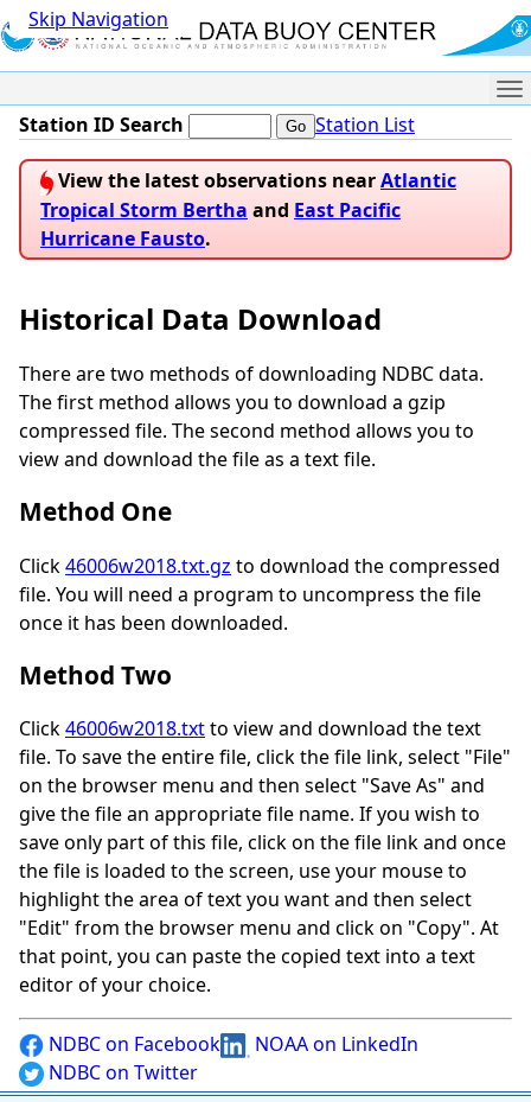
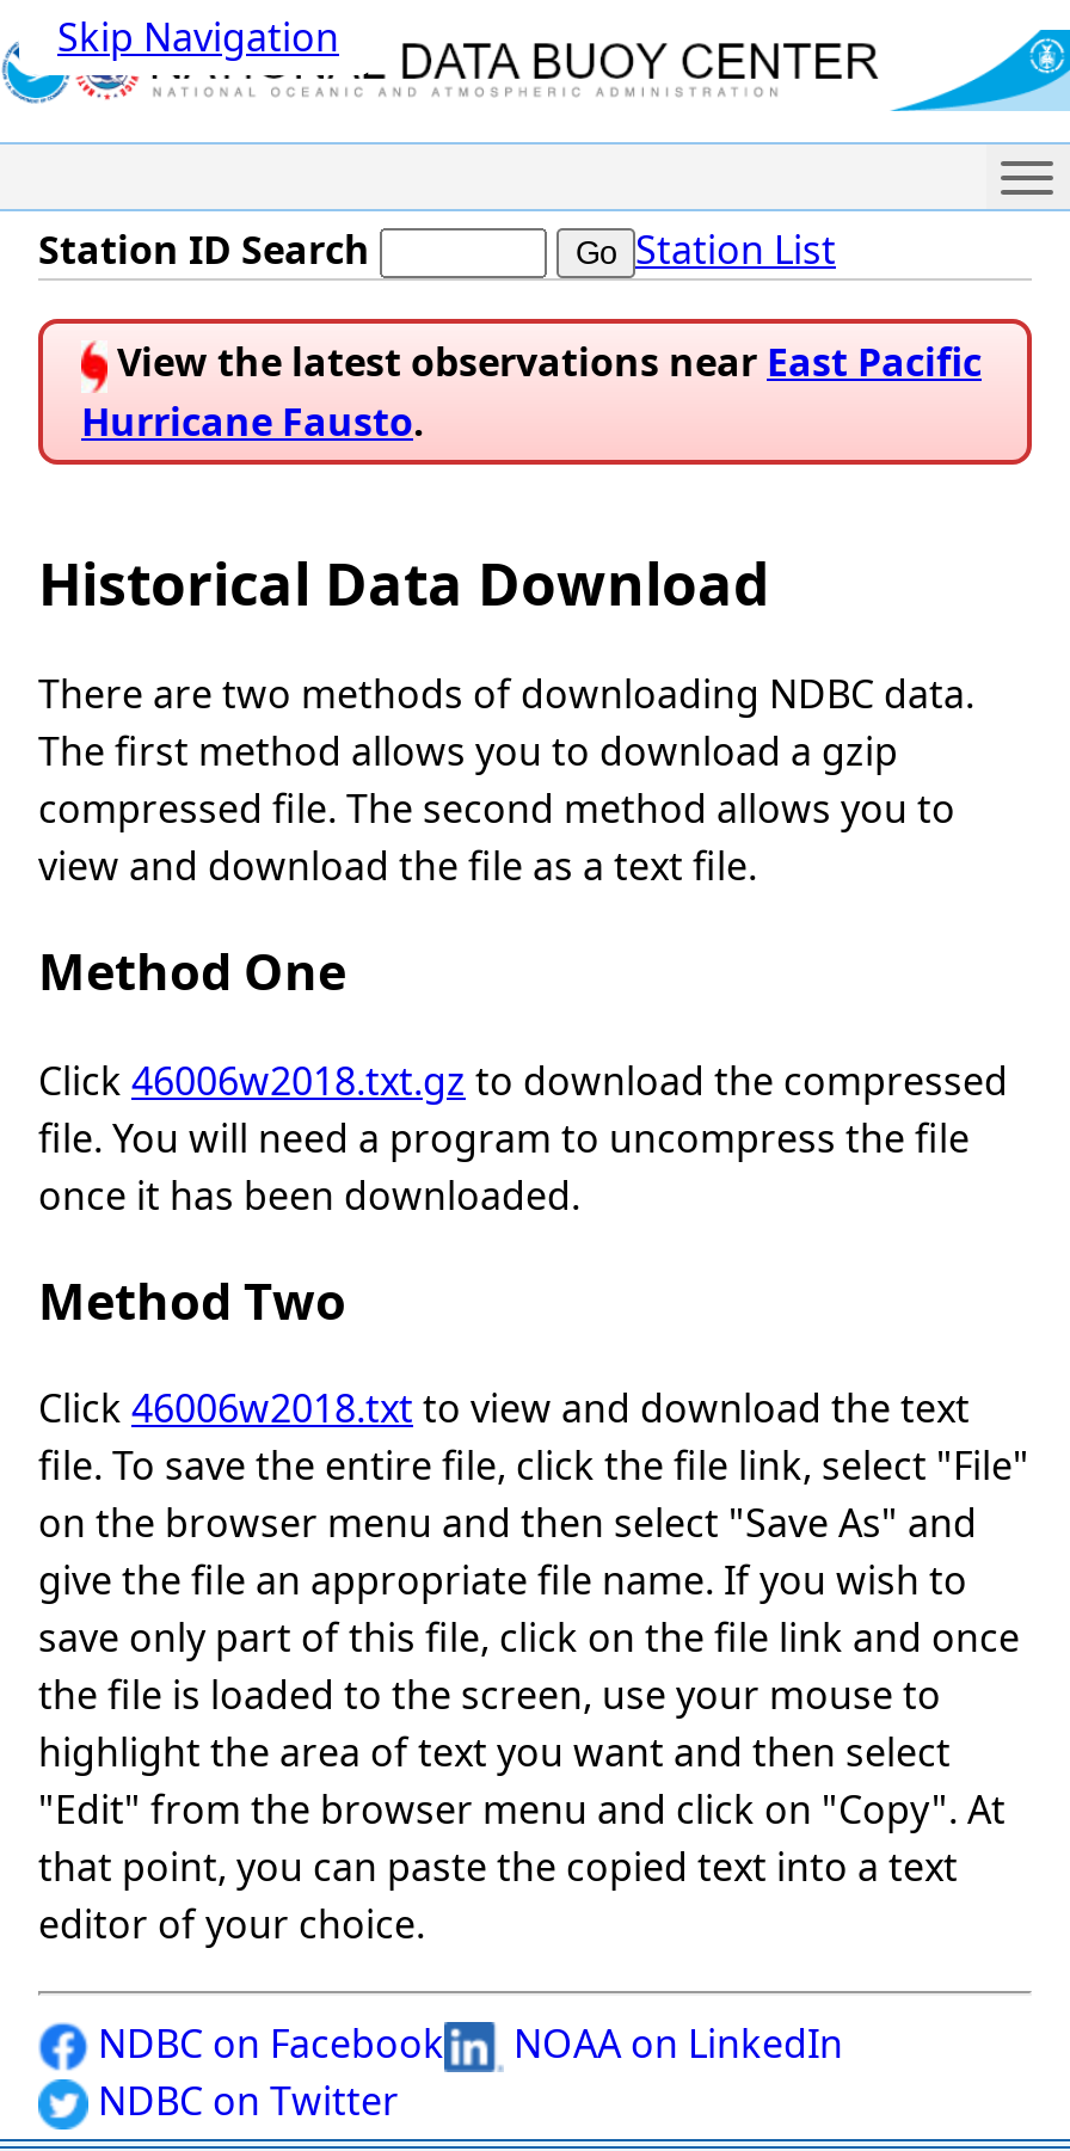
- View the latest observations near Atlantic
- Tropical Storm Bertha and East Pacific
+ View the latest observations near East Pacific
